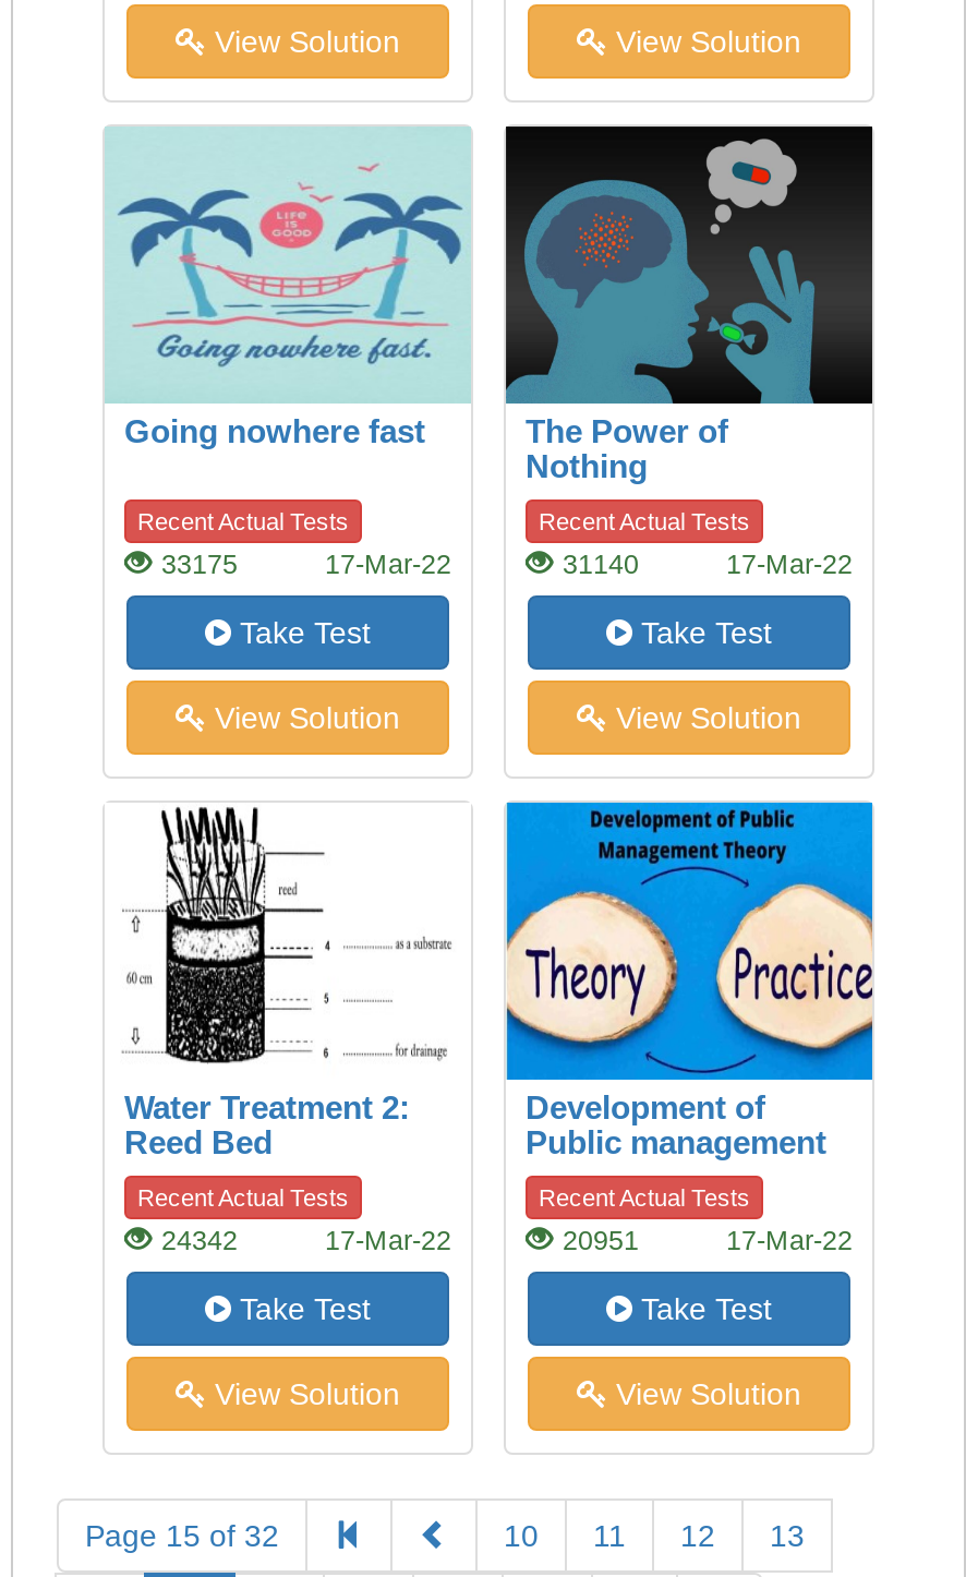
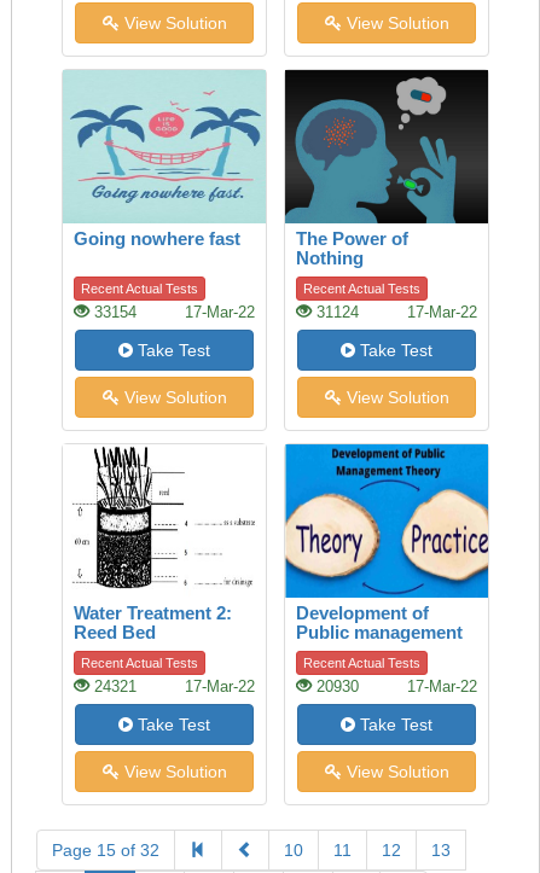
- 33175
+ 33154

- 31140
+ 31124

- 24342
+ 24321

- 20951
+ 20930
